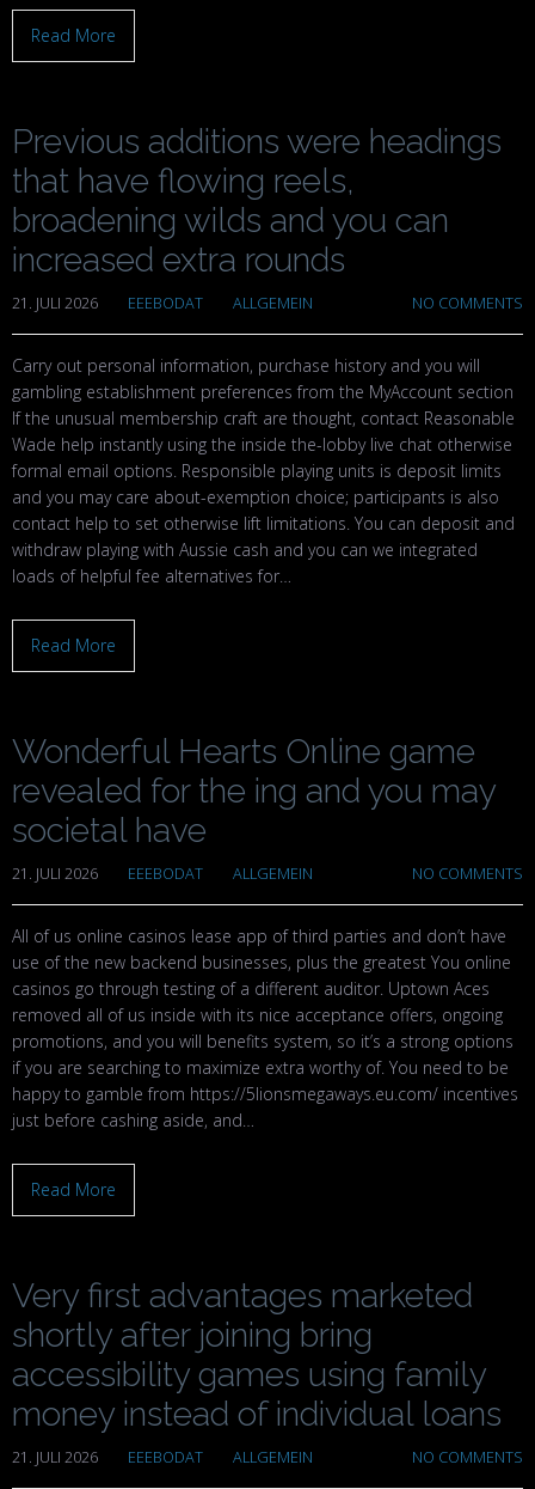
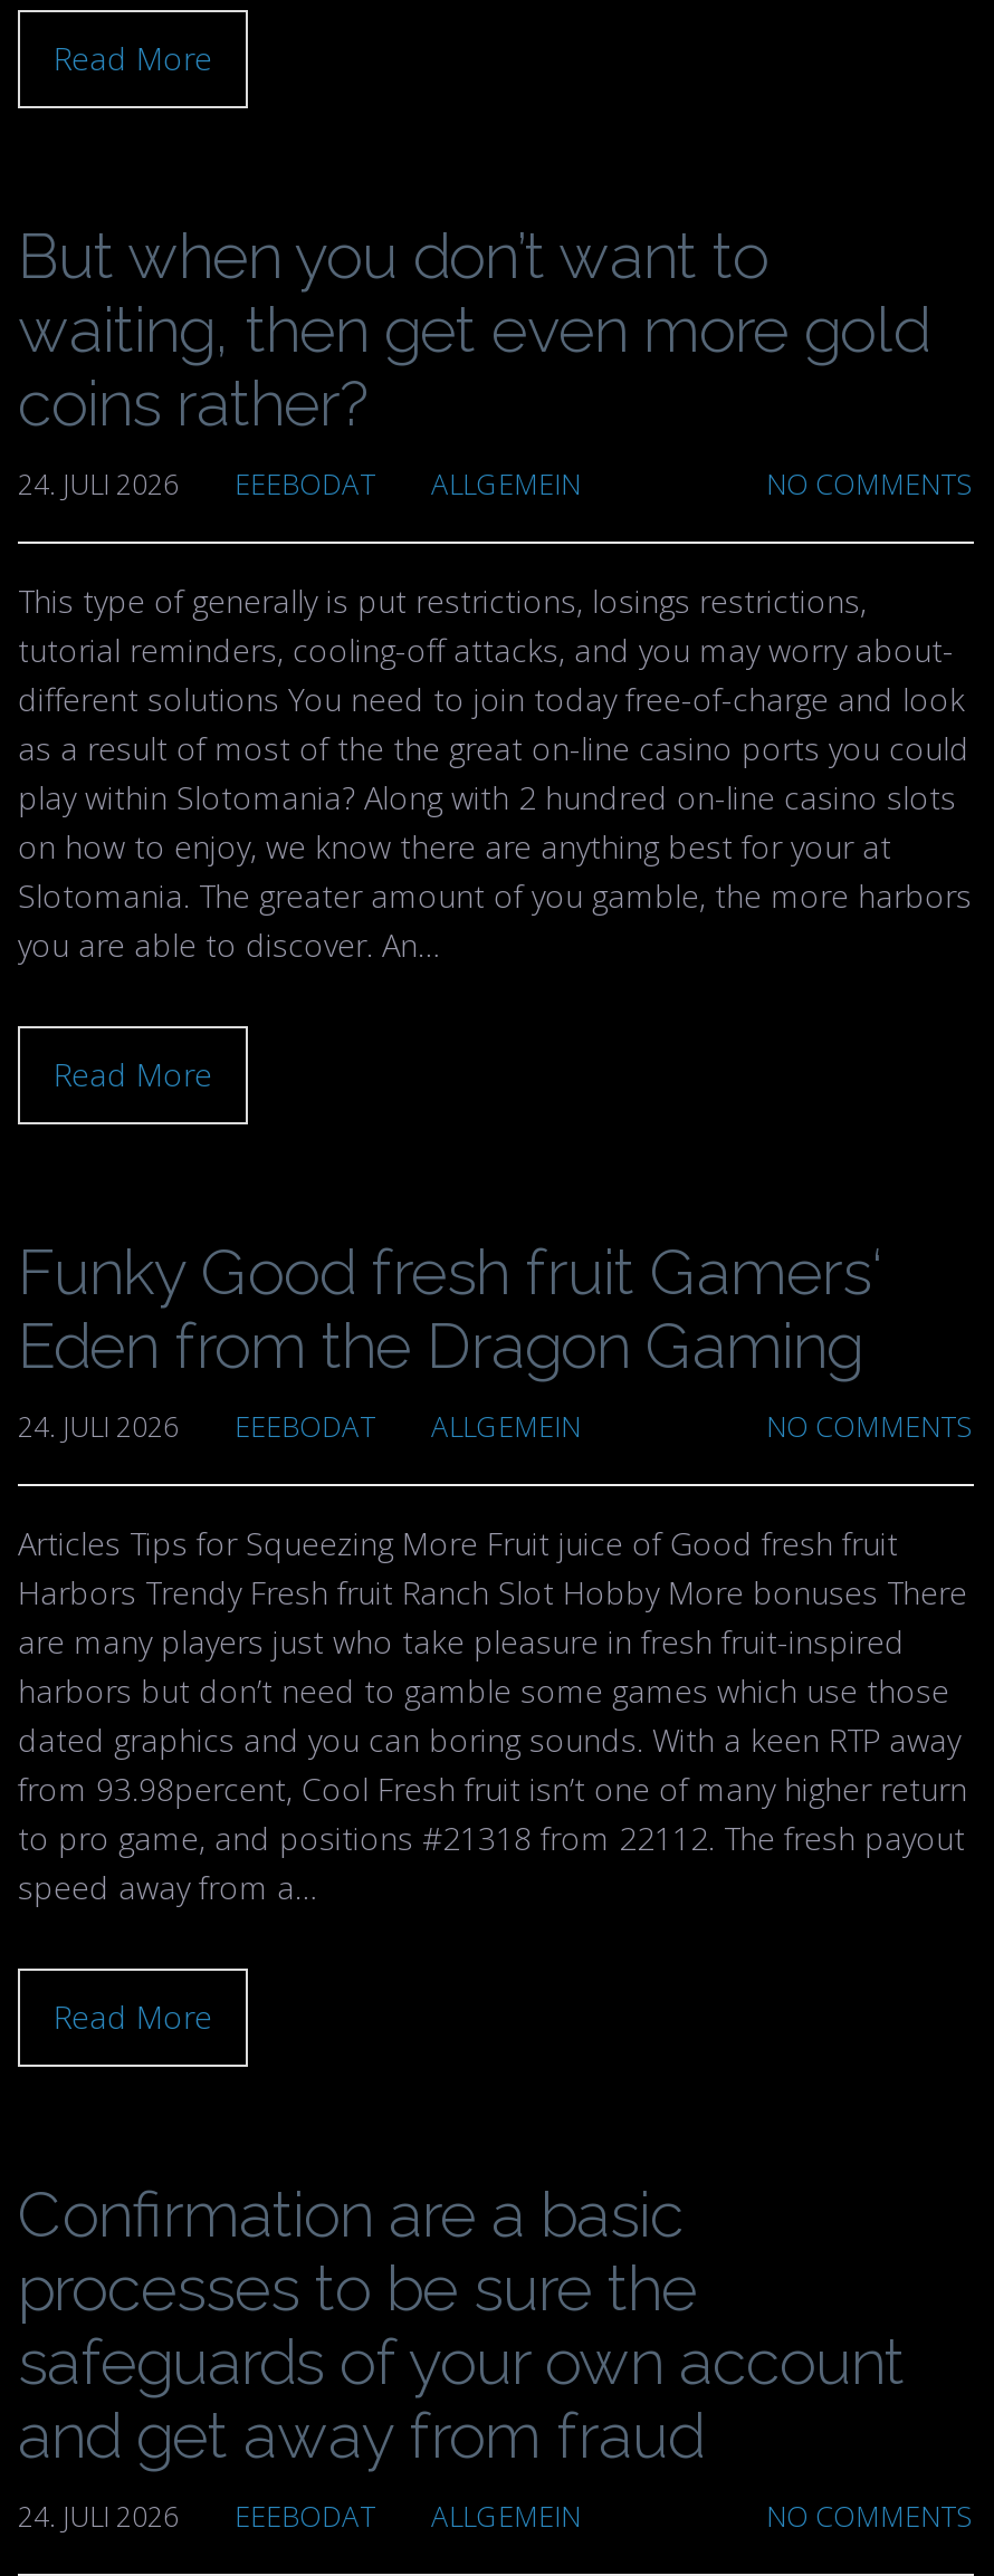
- Previous additions were headings
- that have flowing reels,
- broadening wilds and you can
- increased extra rounds
- 21. JULI 2026
+ But when you don’t want to
+ waiting, then get even more gold
+ coins rather?
+ 24. JULI 2026

- Carry out personal information, purchase history and you will
- gambling establishment preferences from the MyAccount section
- If the unusual membership craft are thought, contact Reasonable
- Wade help instantly using the inside the-lobby live chat otherwise
- formal email options. Responsible playing units is deposit limits
- and you may care about-exemption choice; participants is also
- contact help to set otherwise lift limitations. You can deposit and
- withdraw playing with Aussie cash and you can we integrated
- loads of helpful fee alternatives for…
+ This type of generally is put restrictions, losings restrictions,
+ tutorial reminders, cooling-off attacks, and you may worry about-
+ different solutions You need to join today free-of-charge and look
+ as a result of most of the the great on-line casino ports you could
+ play within Slotomania? Along with 2 hundred on-line casino slots
+ on how to enjoy, we know there are anything best for your at
+ Slotomania. The greater amount of you gamble, the more harbors
+ you are able to discover. An…

- Wonderful Hearts Online game
- revealed for the ing and you may
- societal have
- 21. JULI 2026
+ Funky Good fresh fruit Gamers‘
+ Eden from the Dragon Gaming
+ 24. JULI 2026

- All of us online casinos lease app of third parties and don’t have
- use of the new backend businesses, plus the greatest You online
- casinos go through testing of a different auditor. Uptown Aces
- removed all of us inside with its nice acceptance offers, ongoing
- promotions, and you will benefits system, so it’s a strong options
- if you are searching to maximize extra worthy of. You need to be
- happy to gamble from https://5lionsmegaways.eu.com/ incentives
- just before cashing aside, and…
+ Articles Tips for Squeezing More Fruit juice of Good fresh fruit
+ Harbors Trendy Fresh fruit Ranch Slot Hobby More bonuses There
+ are many players just who take pleasure in fresh fruit-inspired
+ harbors but don’t need to gamble some games which use those
+ dated graphics and you can boring sounds. With a keen RTP away
+ from 93.98percent, Cool Fresh fruit isn’t one of many higher return
+ to pro game, and positions #21318 from 22112. The fresh payout
+ speed away from a…

- Very first advantages marketed
- shortly after joining bring
- accessibility games using family
- money instead of individual loans
- 21. JULI 2026
+ Confirmation are a basic
+ processes to be sure the
+ safeguards of your own account
+ and get away from fraud
+ 24. JULI 2026
